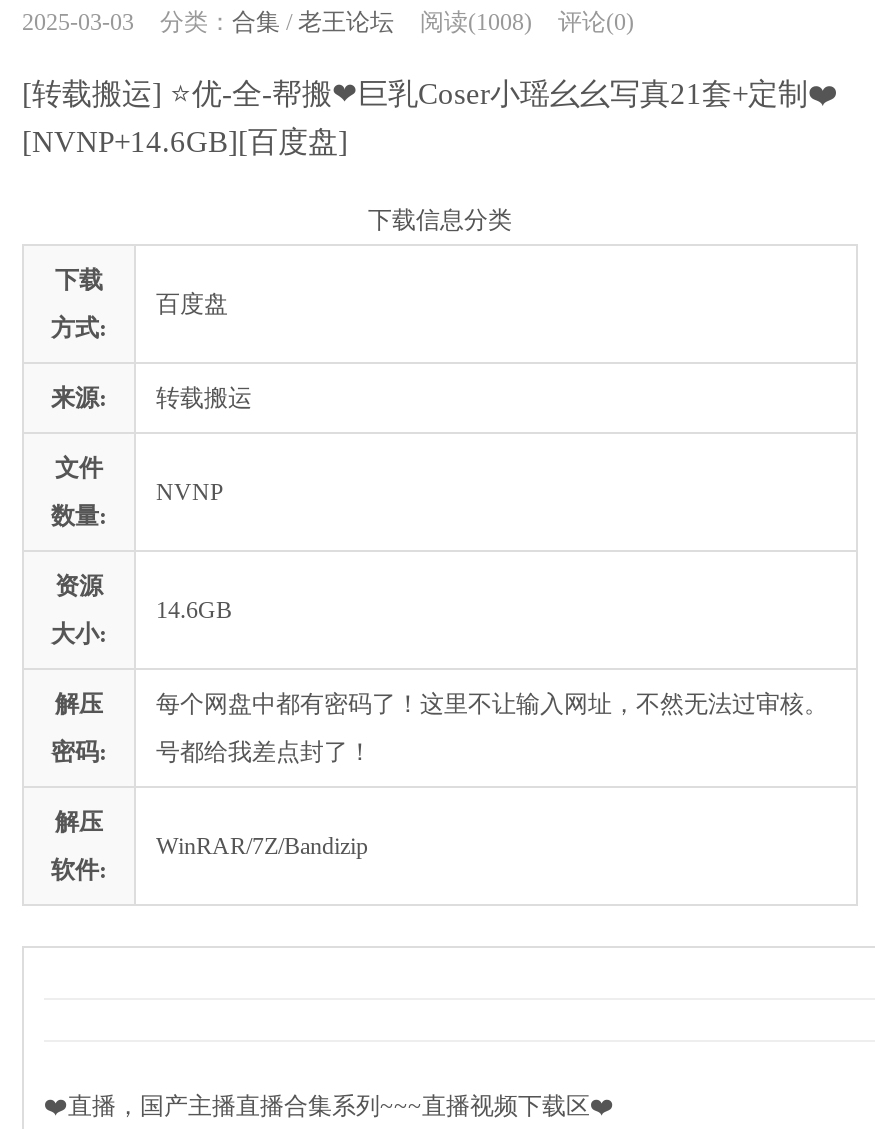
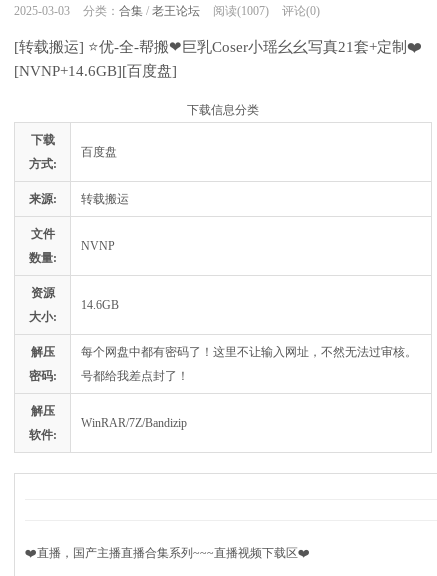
- 2025-03-03 分类：合集/老王论坛 阅读(1008) 评论(0)
+ 2025-03-03 分类：合集/老王论坛 阅读(1007) 评论(0)
